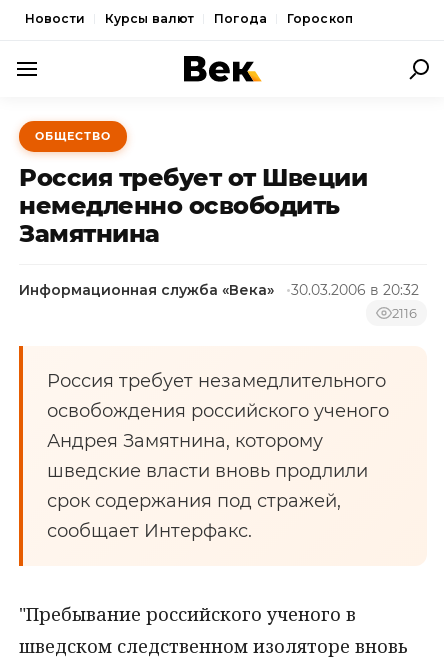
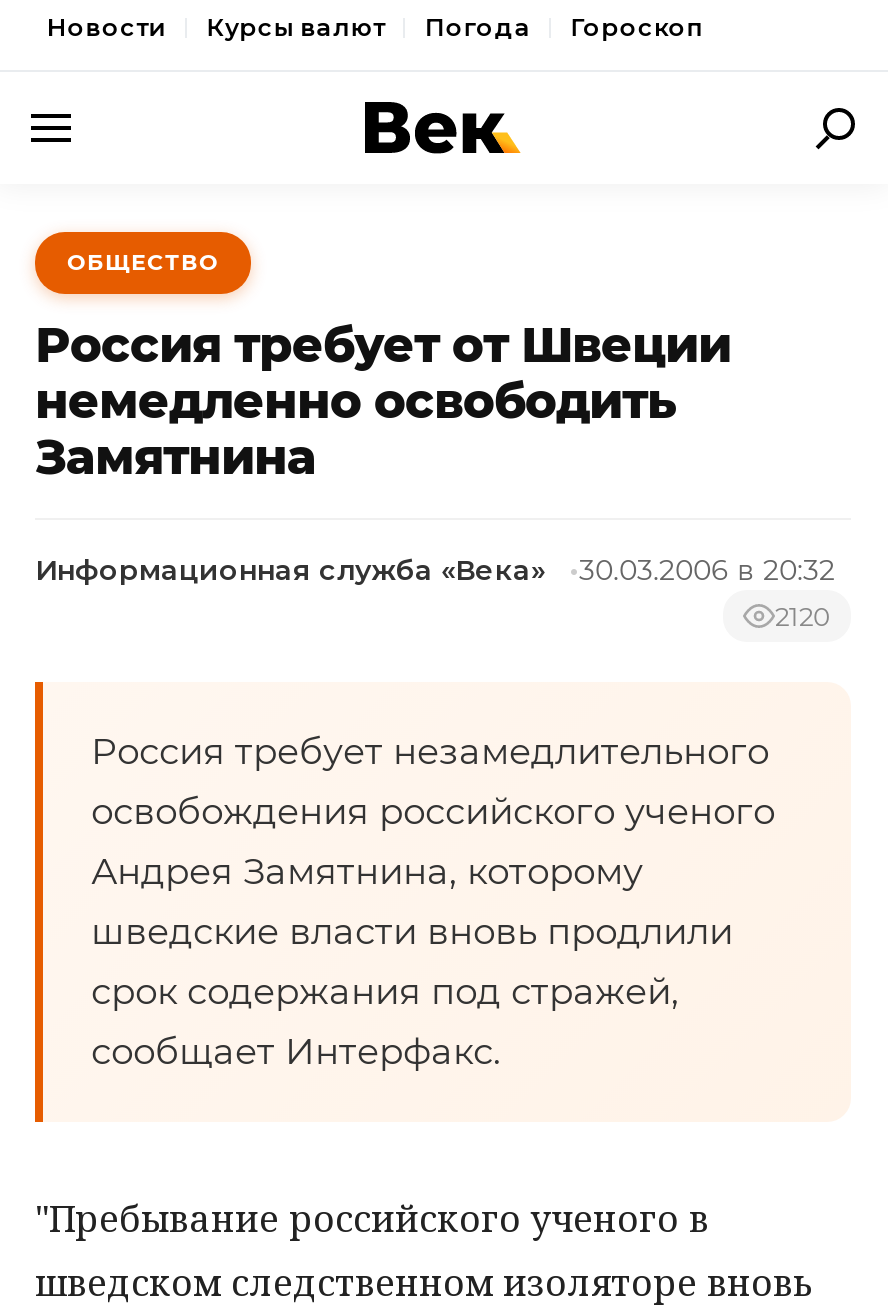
- 2116
+ 2120
